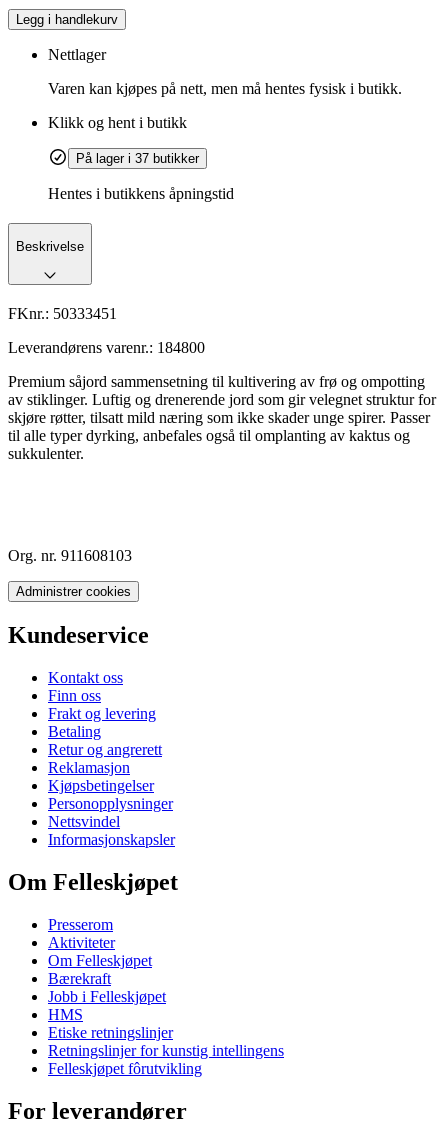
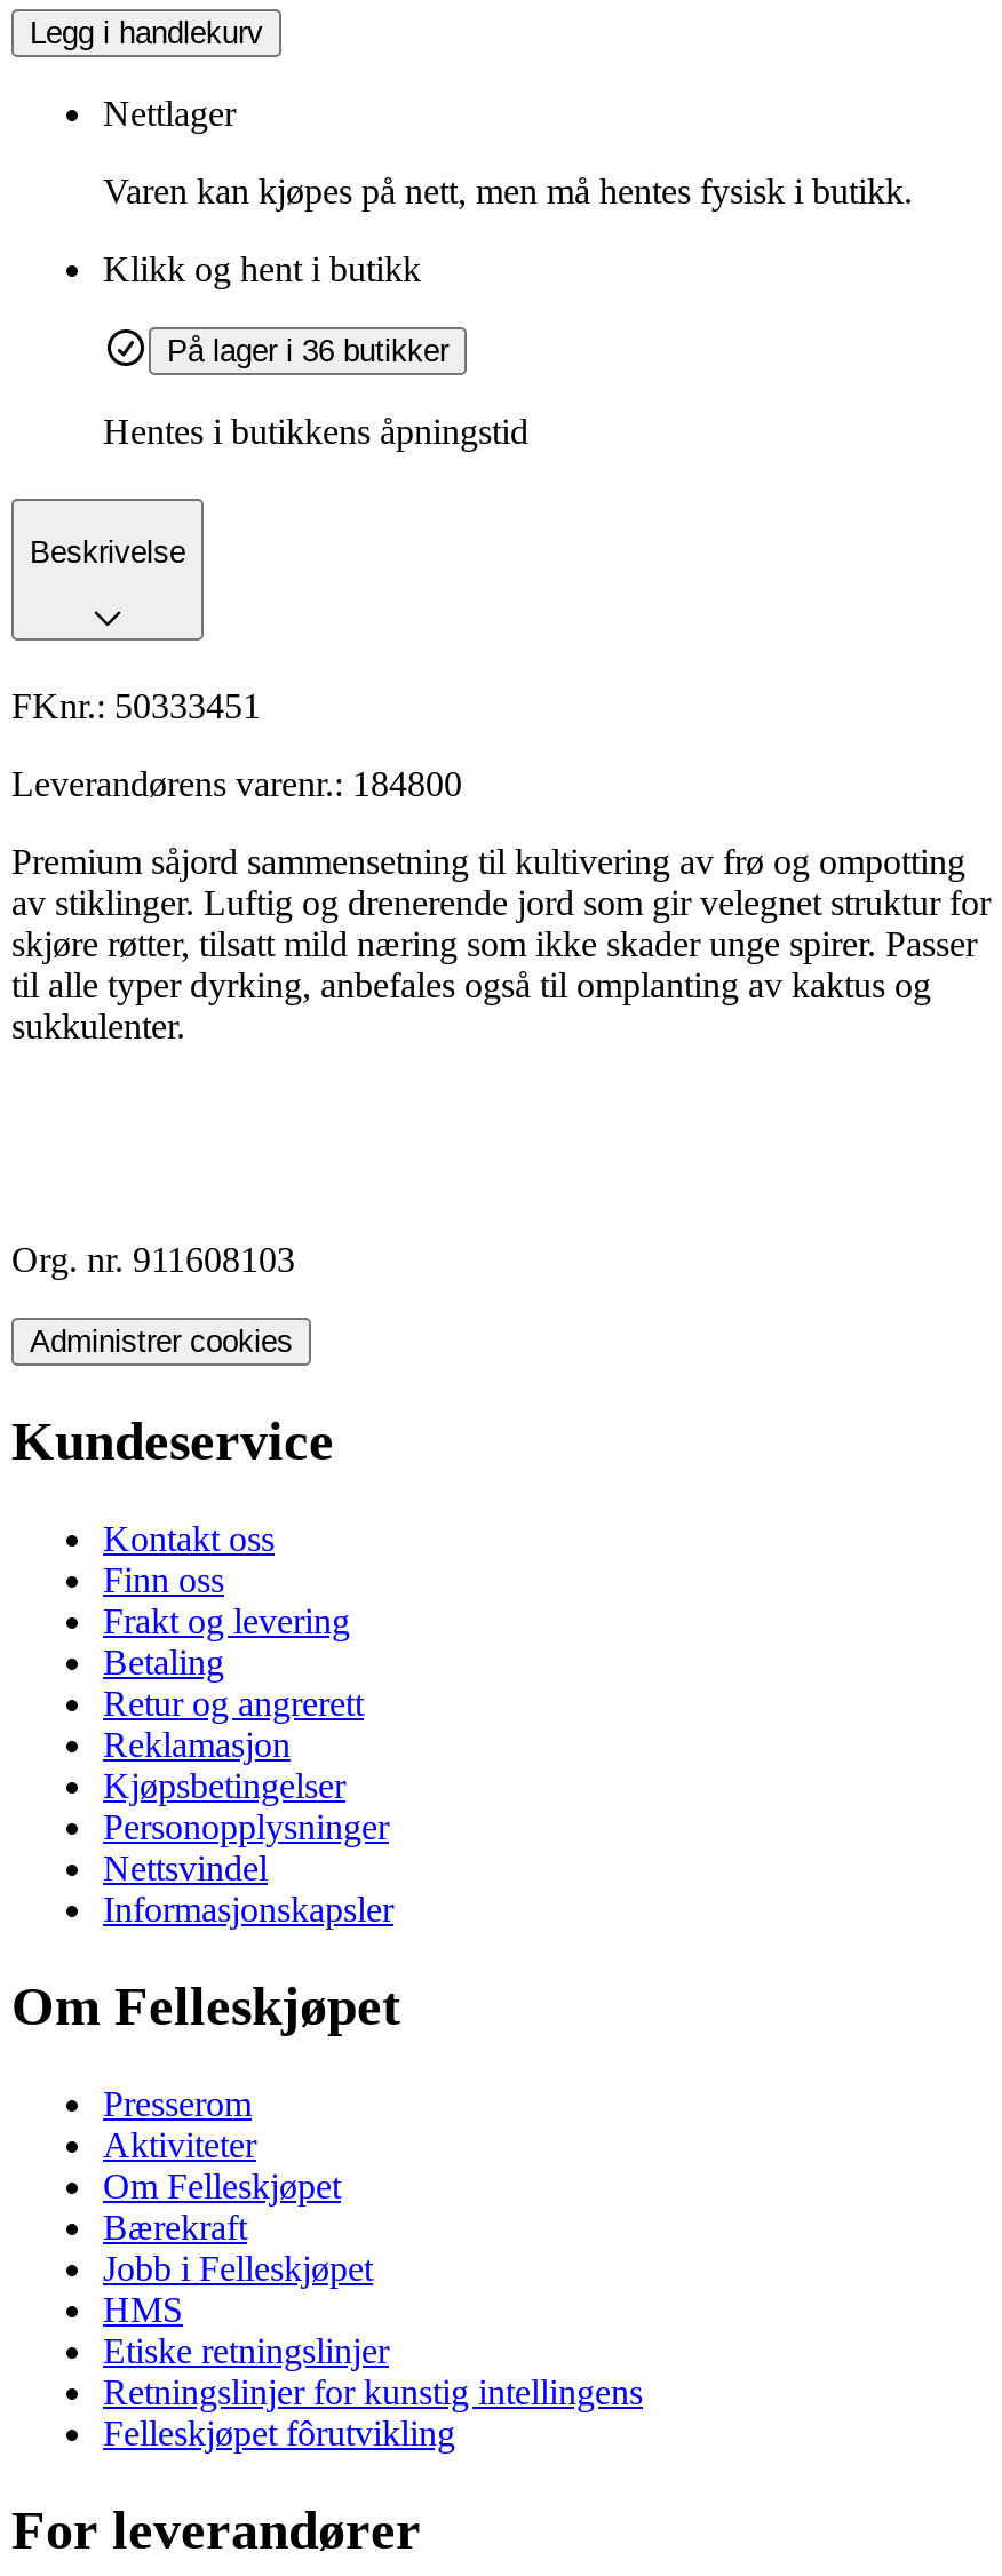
- På lager i 37 butikker
+ På lager i 36 butikker
